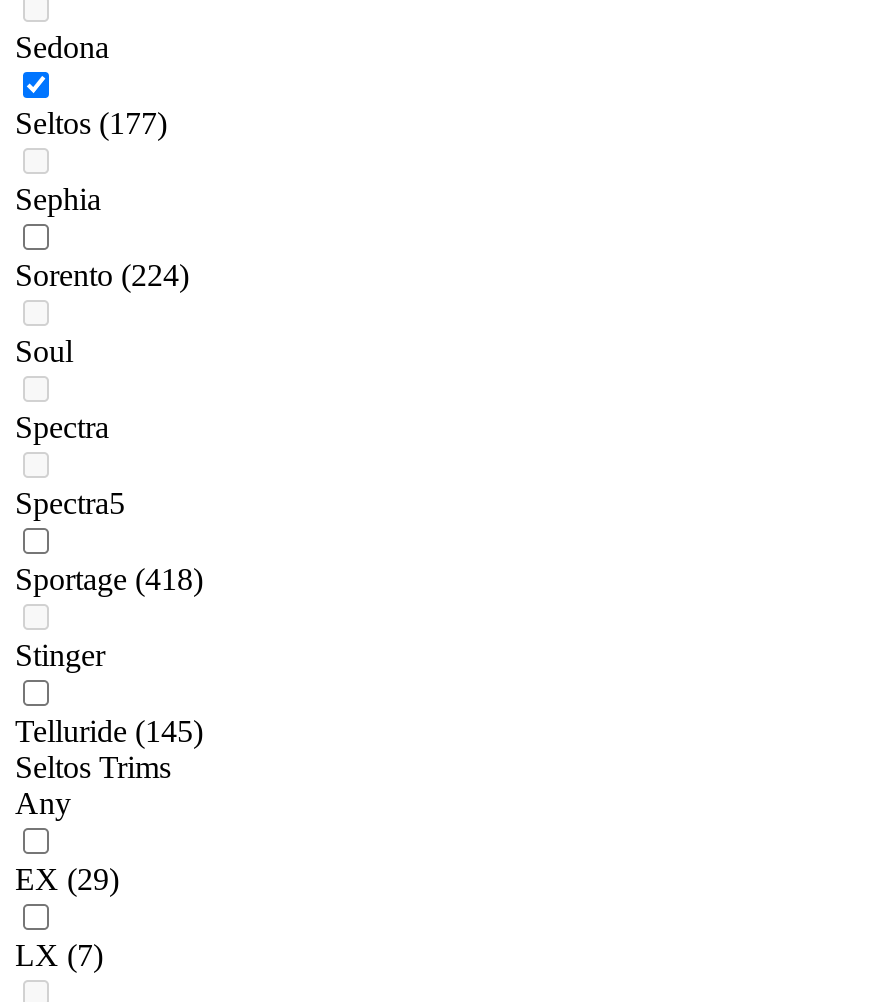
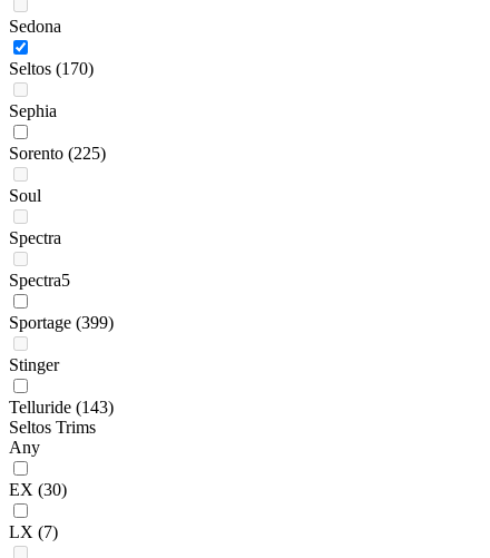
- Seltos (177)
+ Seltos (170)

- Sorento (224)
+ Sorento (225)

- Sportage (418)
+ Sportage (399)

- Telluride (145)
+ Telluride (143)

- EX (29)
+ EX (30)
